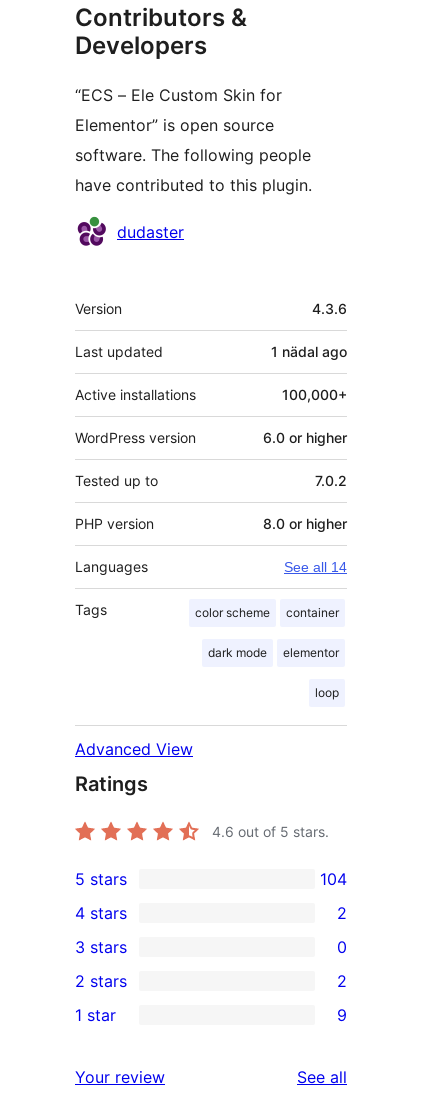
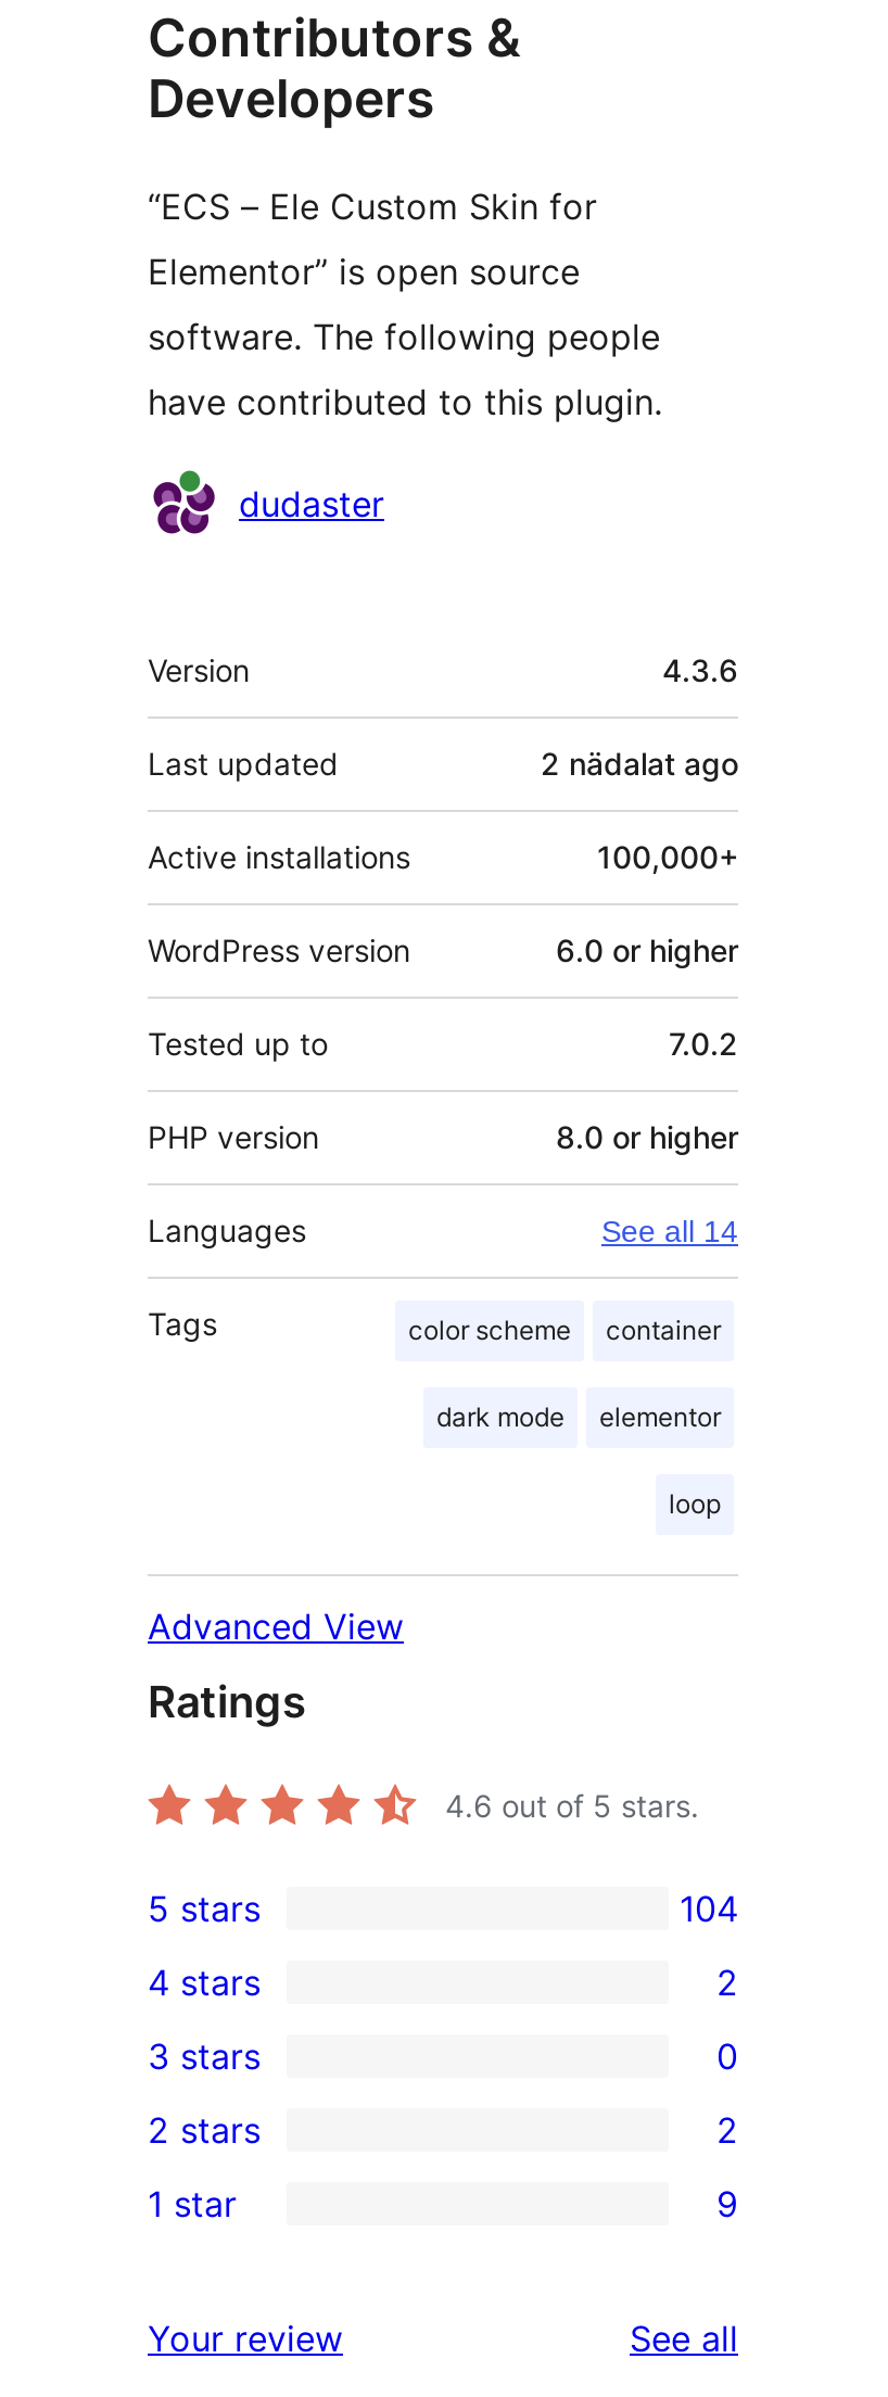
- 1 nädal ago
+ 2 nädalat ago
